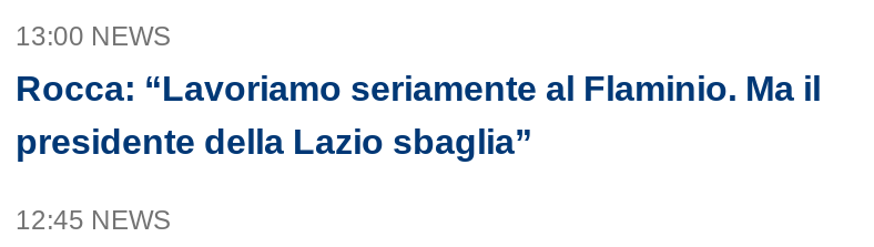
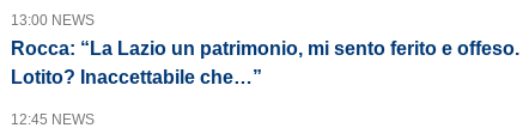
- Rocca: “Lavoriamo seriamente al Flaminio. Ma il
- presidente della Lazio sbaglia”
+ Rocca: “La Lazio un patrimonio, mi sento ferito e offeso.
+ Lotito? Inaccettabile che…”
